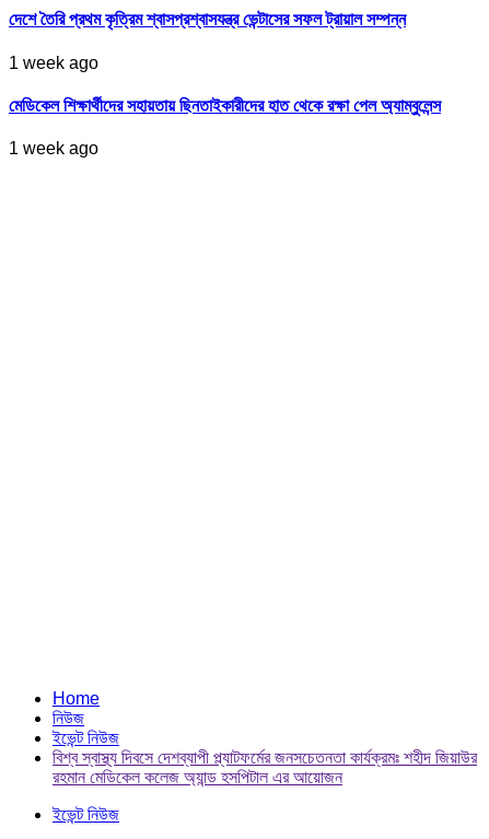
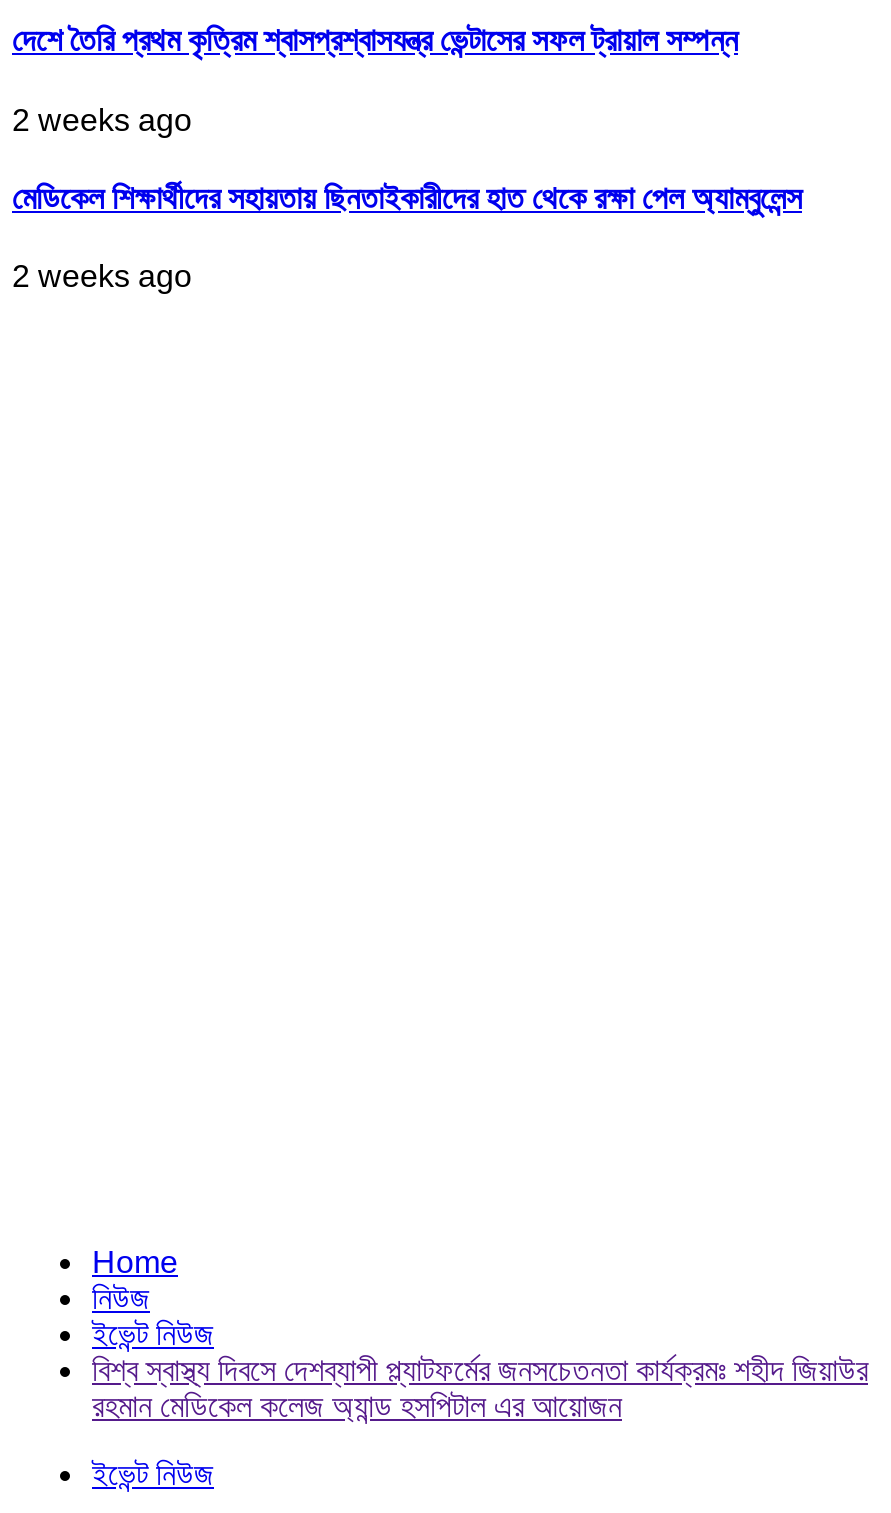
- 1 week ago
+ 2 weeks ago

- 1 week ago
+ 2 weeks ago
